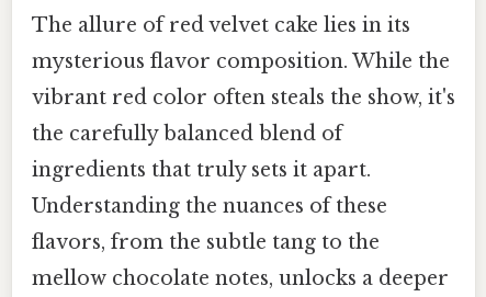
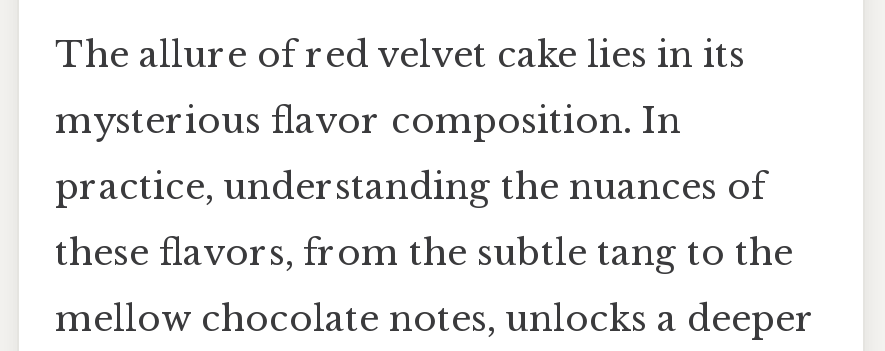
- mysterious flavor composition. While the
- vibrant red color often steals the show, it's
- the carefully balanced blend of
- ingredients that truly sets it apart.
- Understanding the nuances of these
- flavors, from the subtle tang to the
+ mysterious flavor composition. In
+ practice, understanding the nuances of
+ these flavors, from the subtle tang to the
